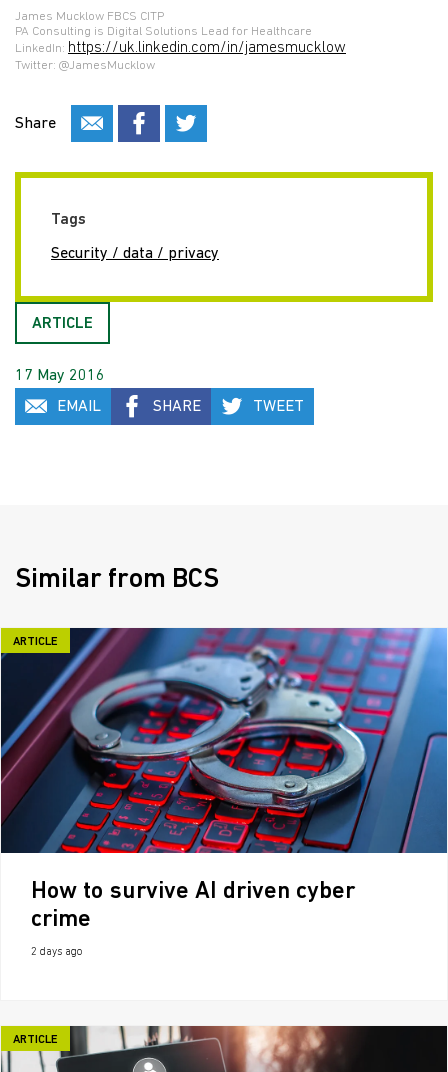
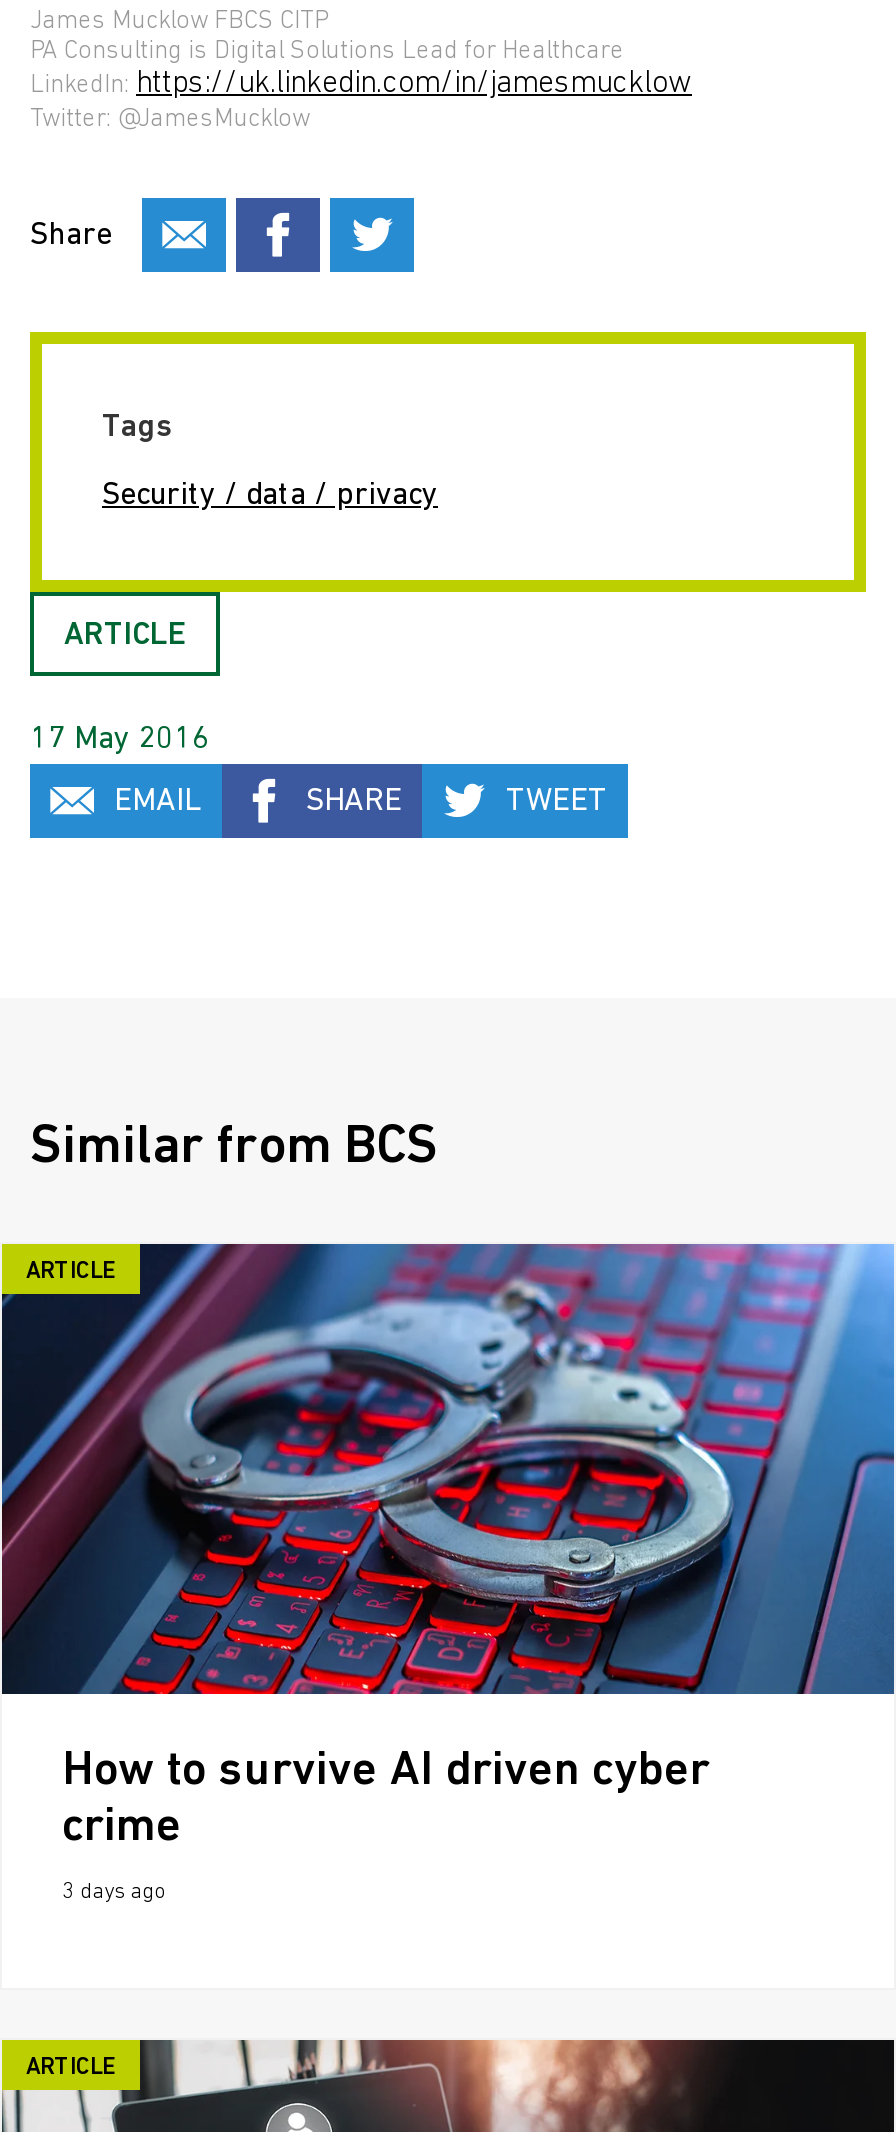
- 2 days ago
+ 3 days ago
